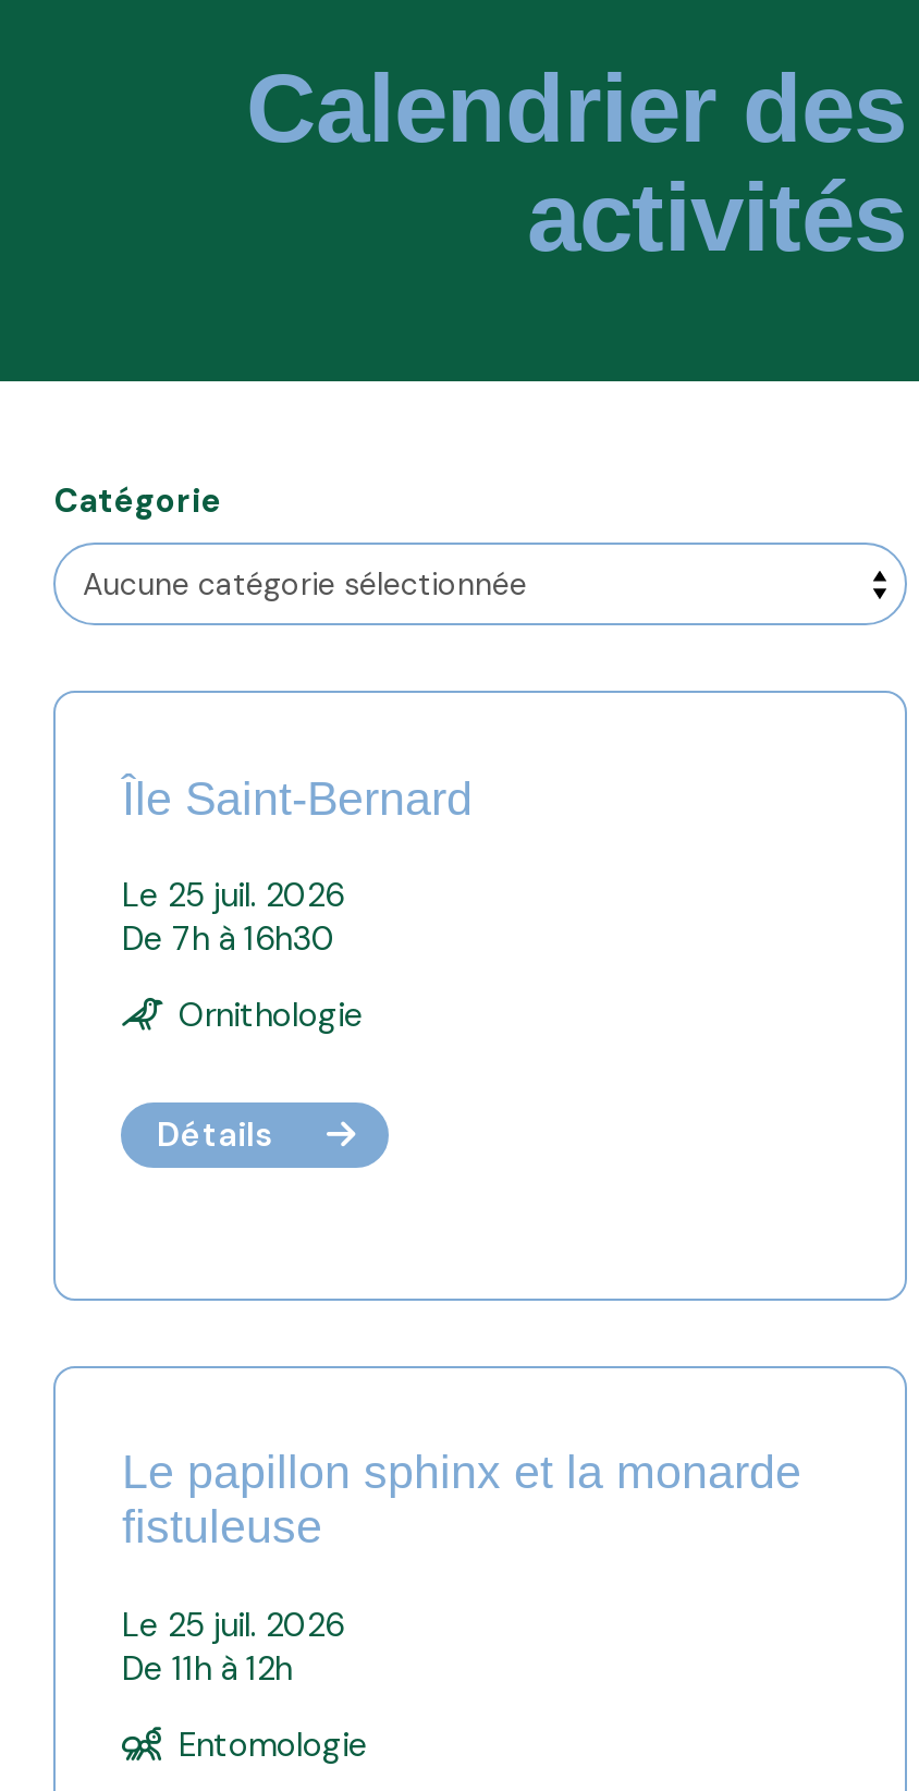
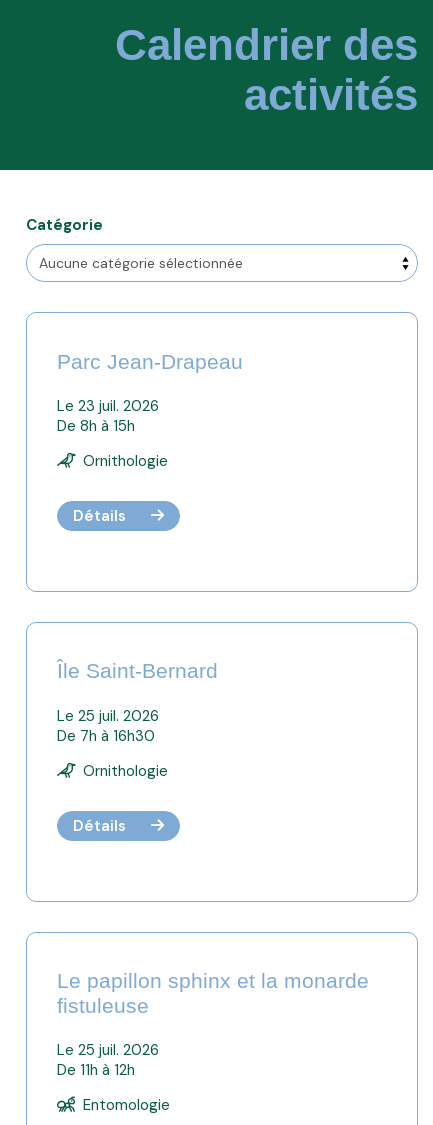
+ Parc Jean-Drapeau
+ Le 23 juil. 2026
+ De 8h à 15h
+ Ornithologie
+ Détails
